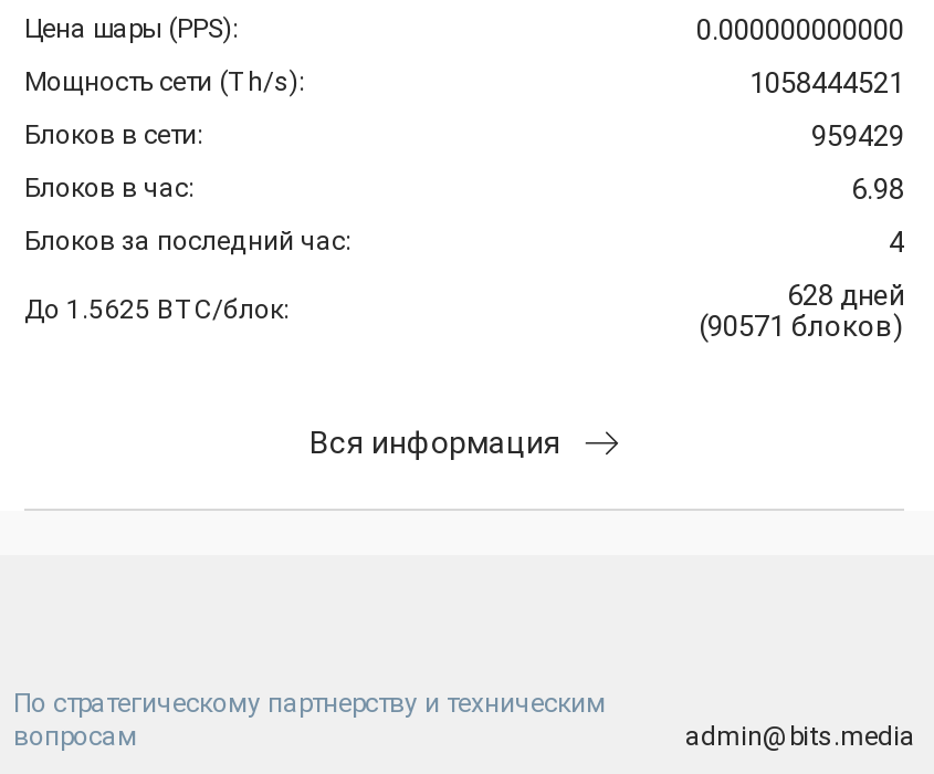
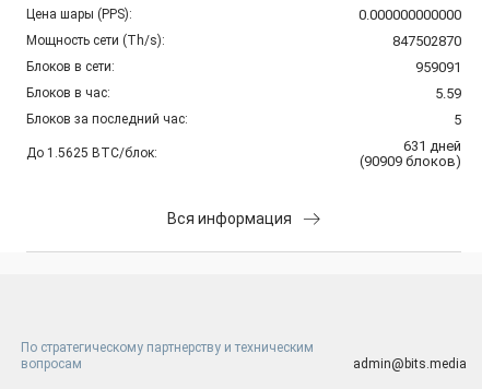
- 1058444521
+ 847502870

- 959429
+ 959091

- 6.98
+ 5.59

- 4
+ 5

- 628 дней
+ 631 дней

- (90571 блоков)
+ (90909 блоков)
